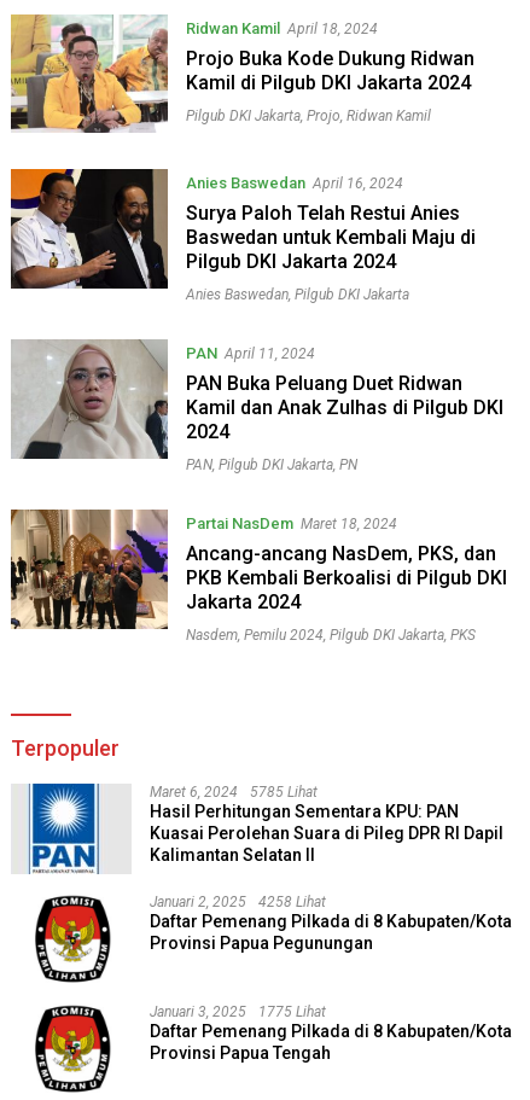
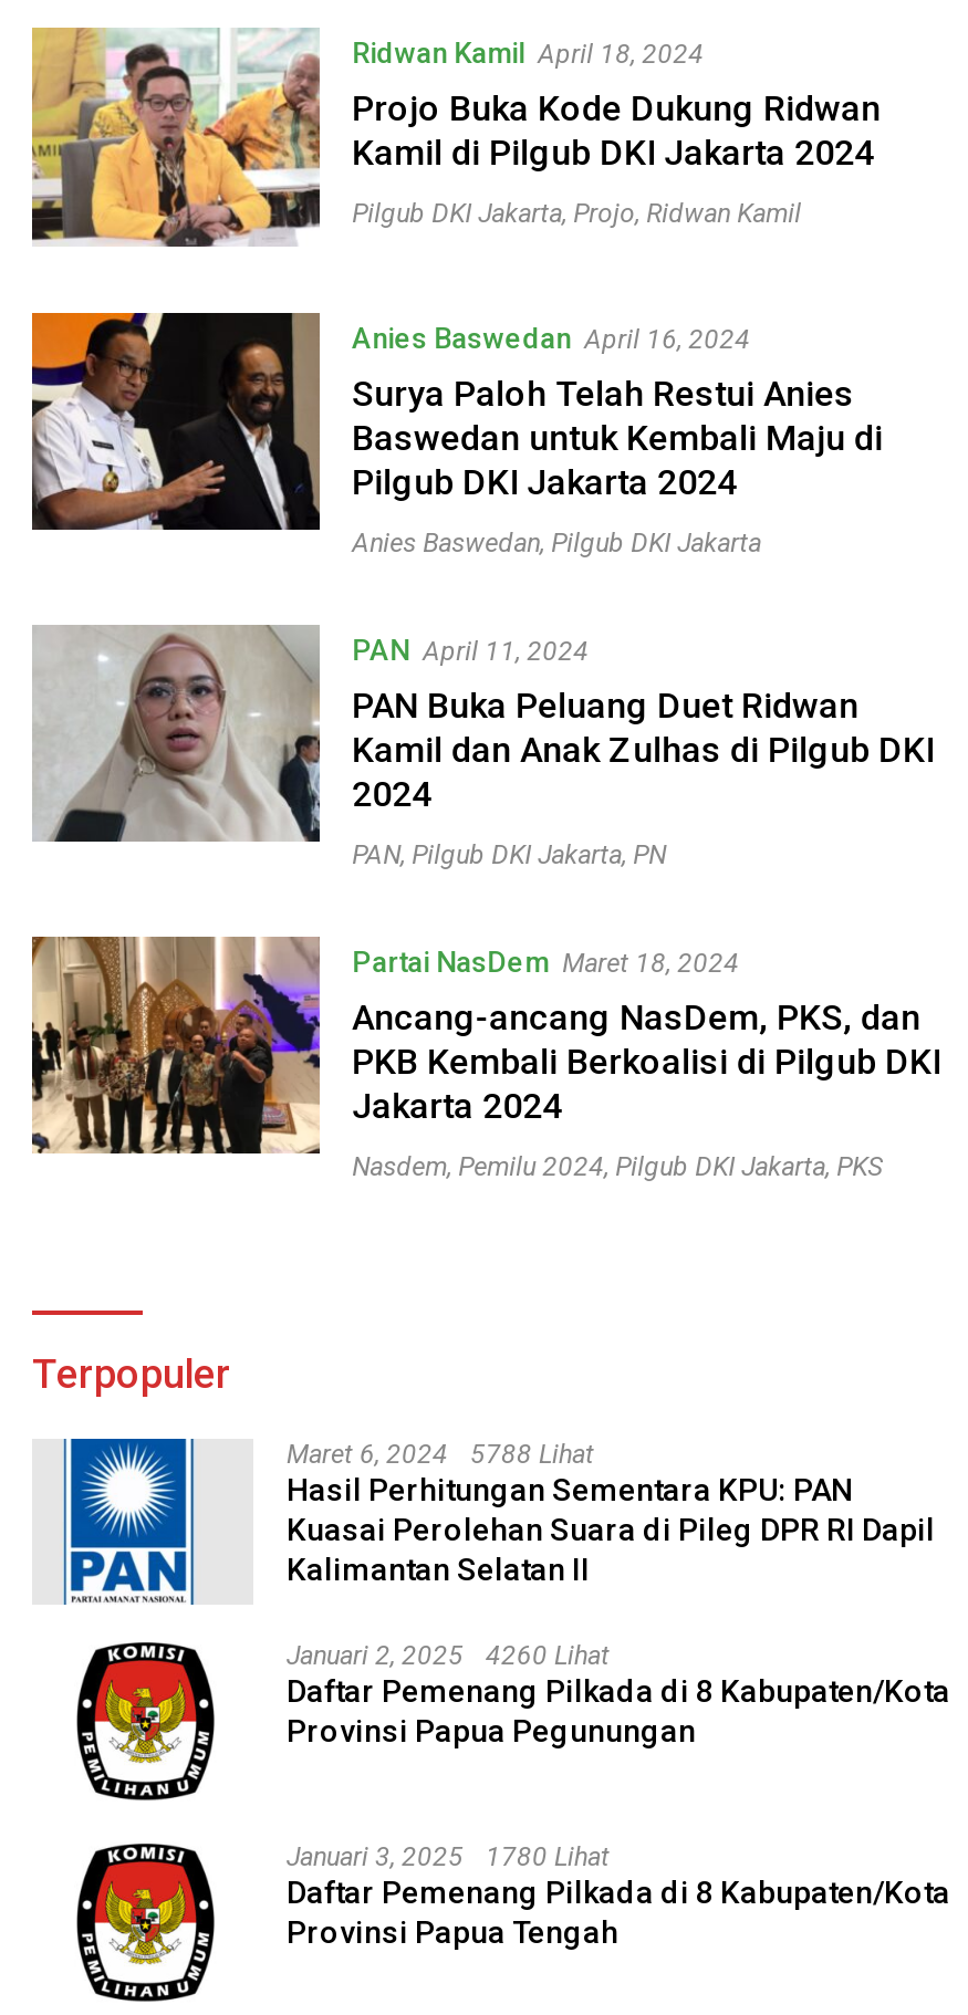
- Maret 6, 2024 5785 Lihat
+ Maret 6, 2024 5788 Lihat

- Januari 2, 2025 4258 Lihat
+ Januari 2, 2025 4260 Lihat

- Januari 3, 2025 1775 Lihat
+ Januari 3, 2025 1780 Lihat
